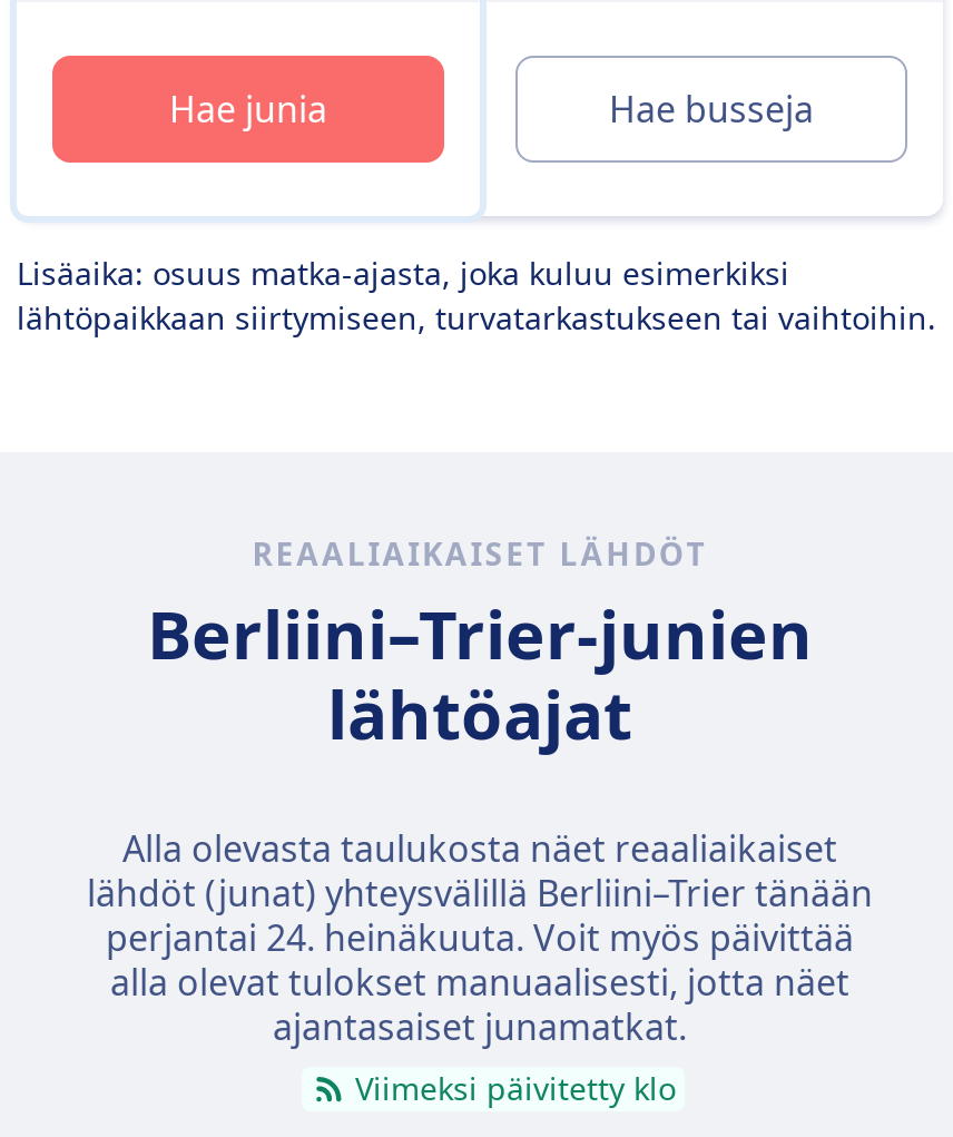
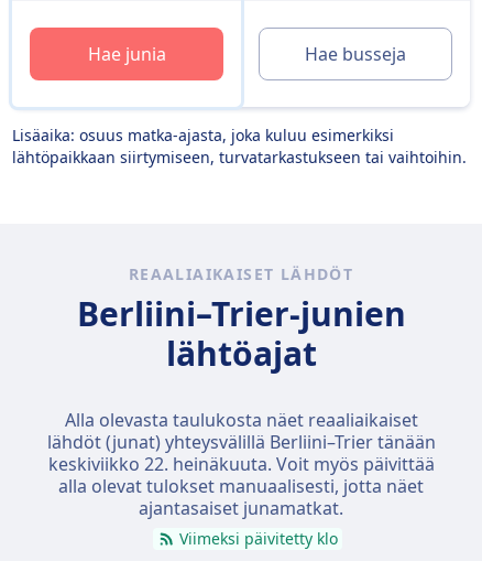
- perjantai 24. heinäkuuta. Voit myös päivittää
+ keskiviikko 22. heinäkuuta. Voit myös päivittää
